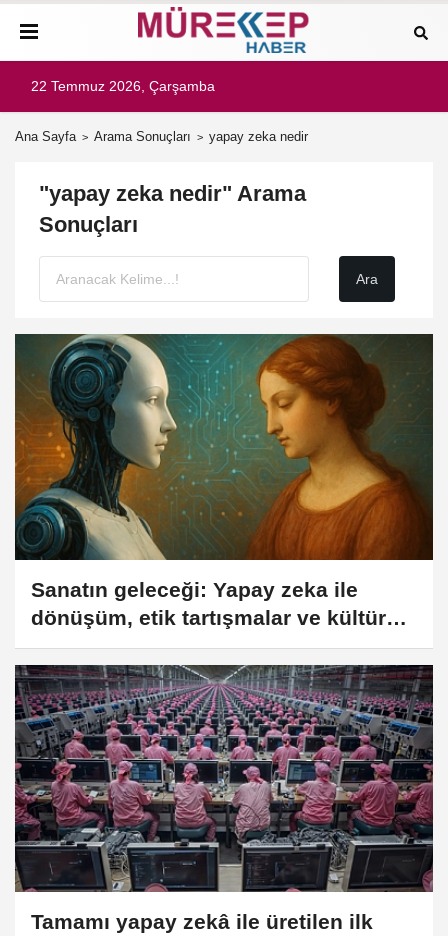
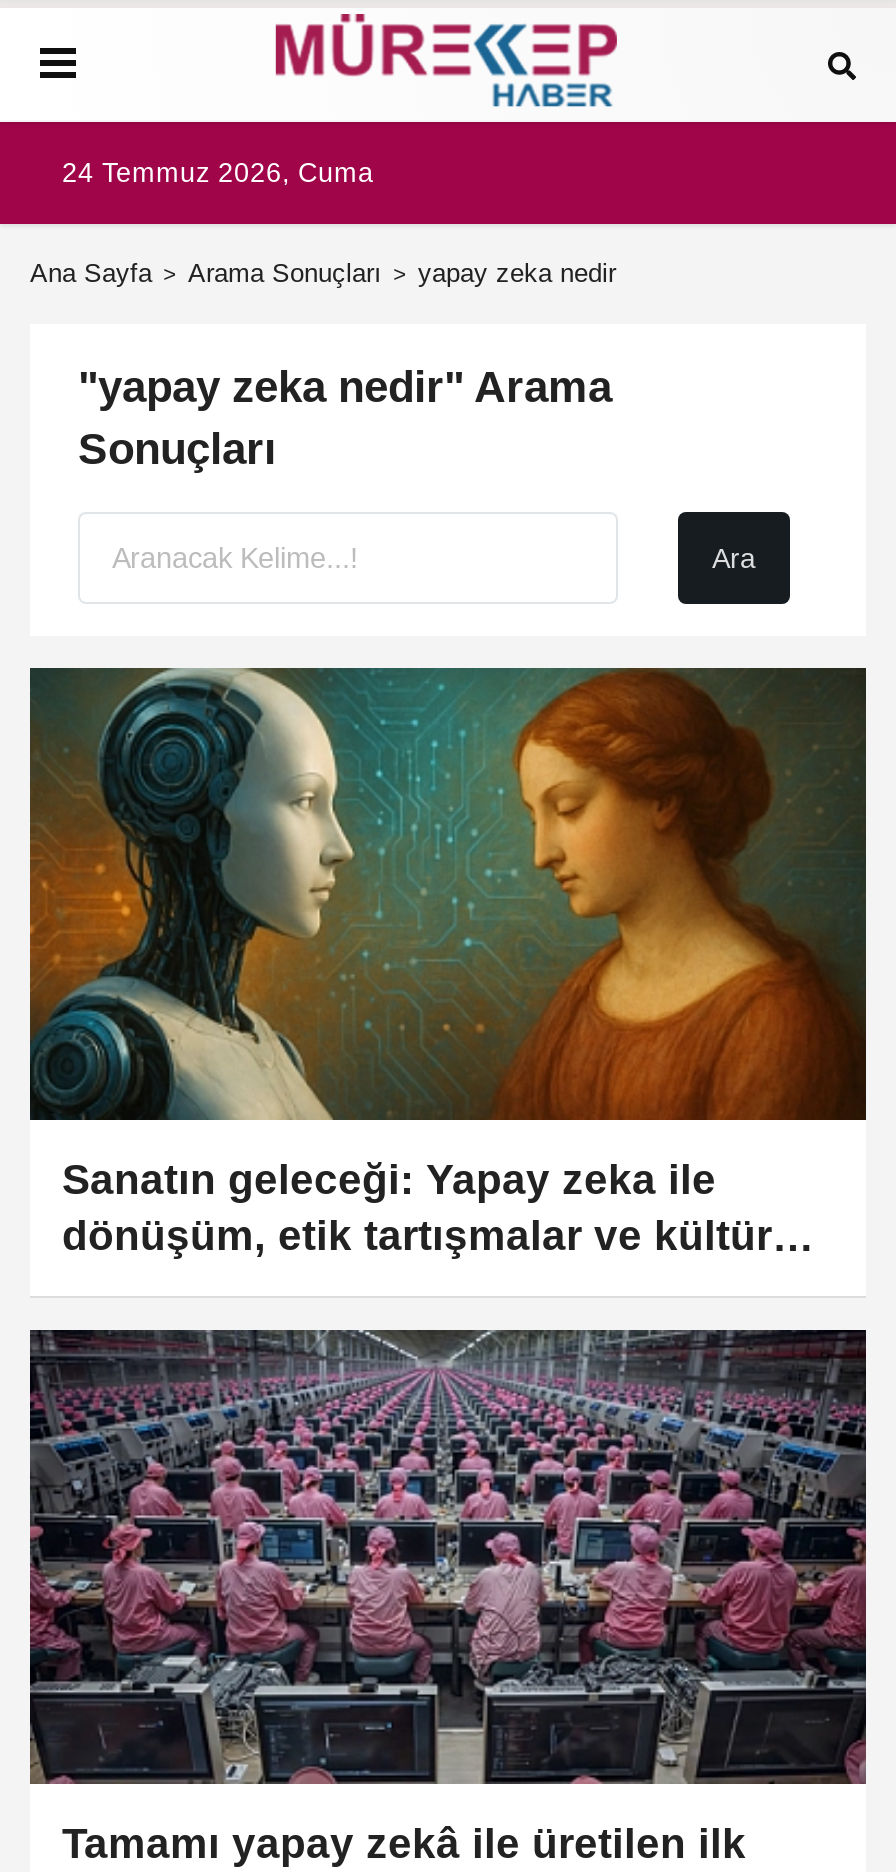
- 22 Temmuz 2026, Çarşamba
+ 24 Temmuz 2026, Cuma
